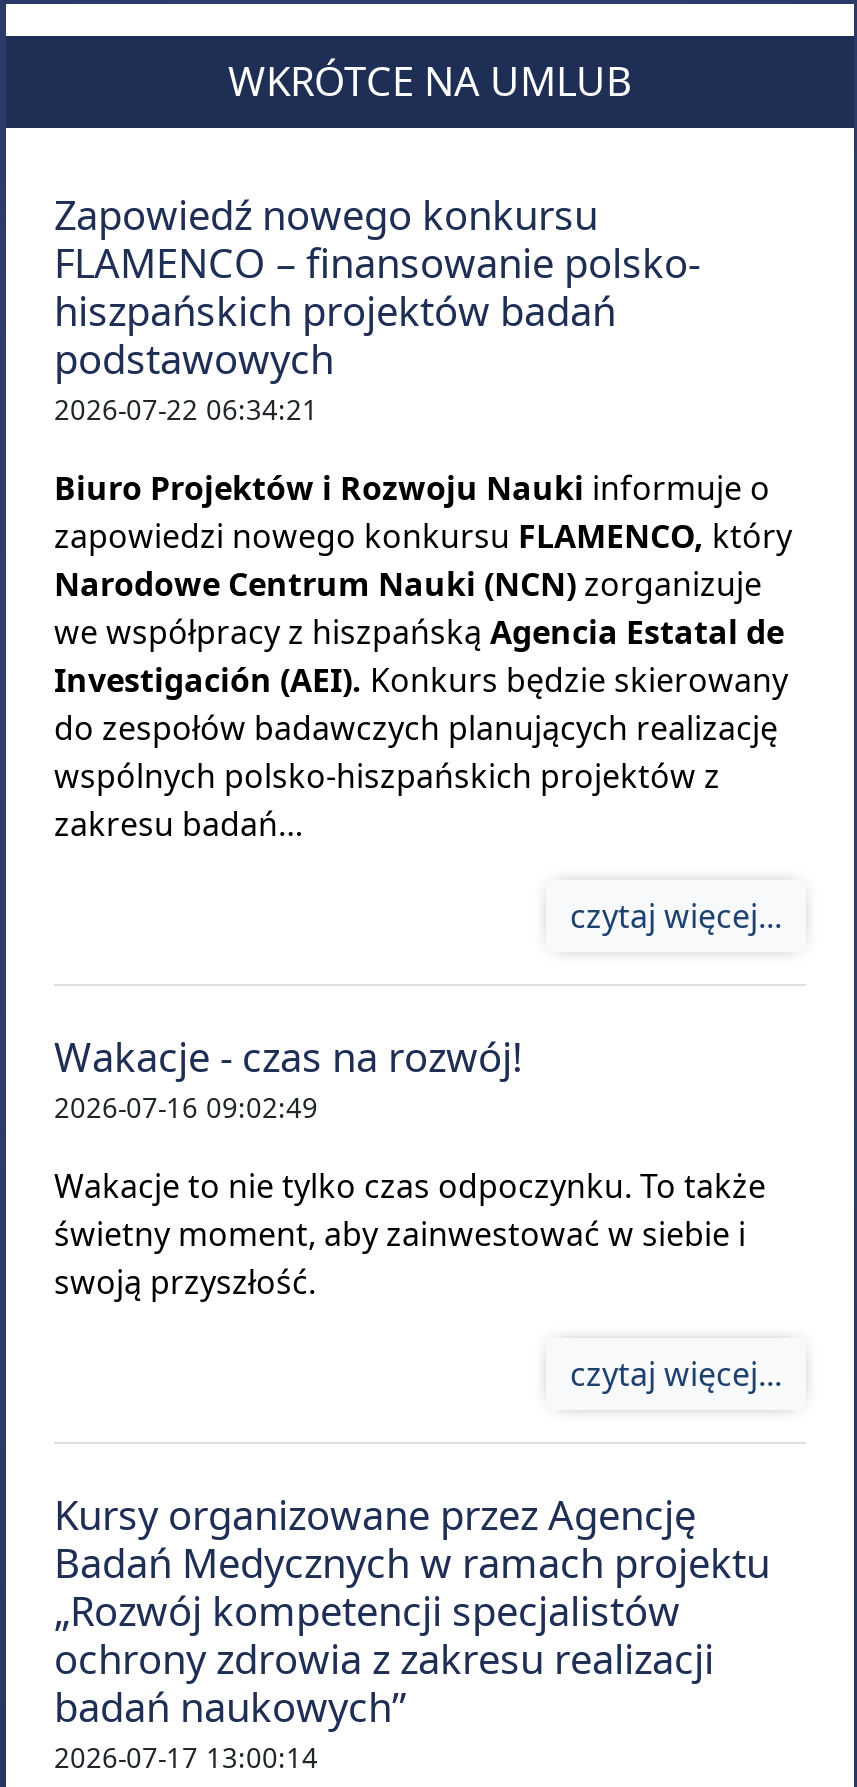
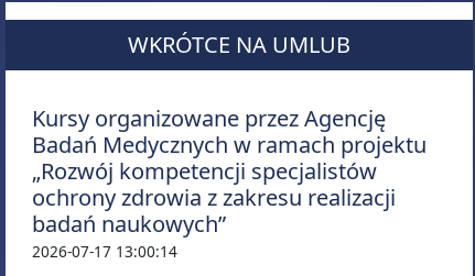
- Zapowiedź nowego konkursu
- FLAMENCO – finansowanie polsko-
- hiszpańskich projektów badań
- podstawowych
- 2026-07-22 06:34:21
- Biuro Projektów i Rozwoju Nauki informuje o
- zapowiedzi nowego konkursu FLAMENCO, który
- Narodowe Centrum Nauki (NCN) zorganizuje
- we współpracy z hiszpańską Agencia Estatal de
- Investigación (AEI). Konkurs będzie skierowany
- do zespołów badawczych planujących realizację
- wspólnych polsko-hiszpańskich projektów z
- zakresu badań…
- czytaj więcej...
- Wakacje - czas na rozwój!
- 2026-07-16 09:02:49
- Wakacje to nie tylko czas odpoczynku. To także
- świetny moment, aby zainwestować w siebie i
- swoją przyszłość.
- czytaj więcej...
